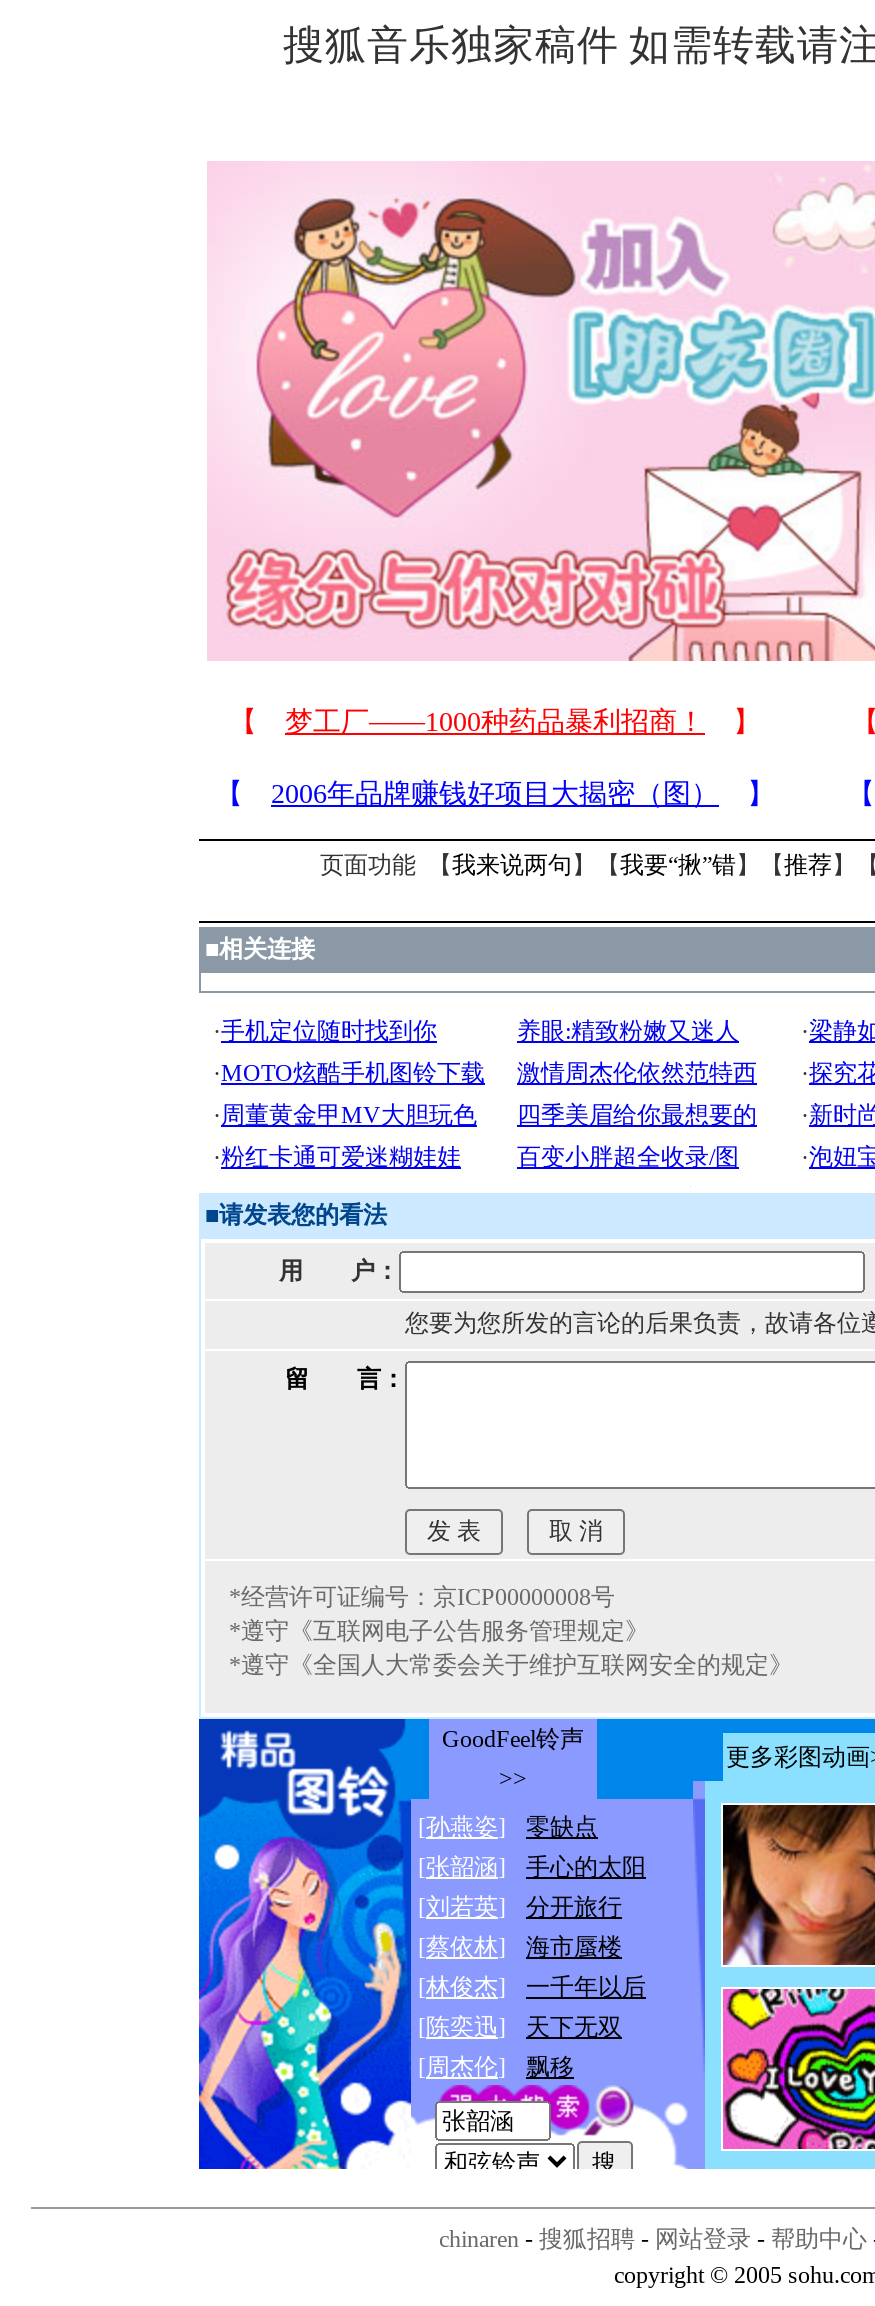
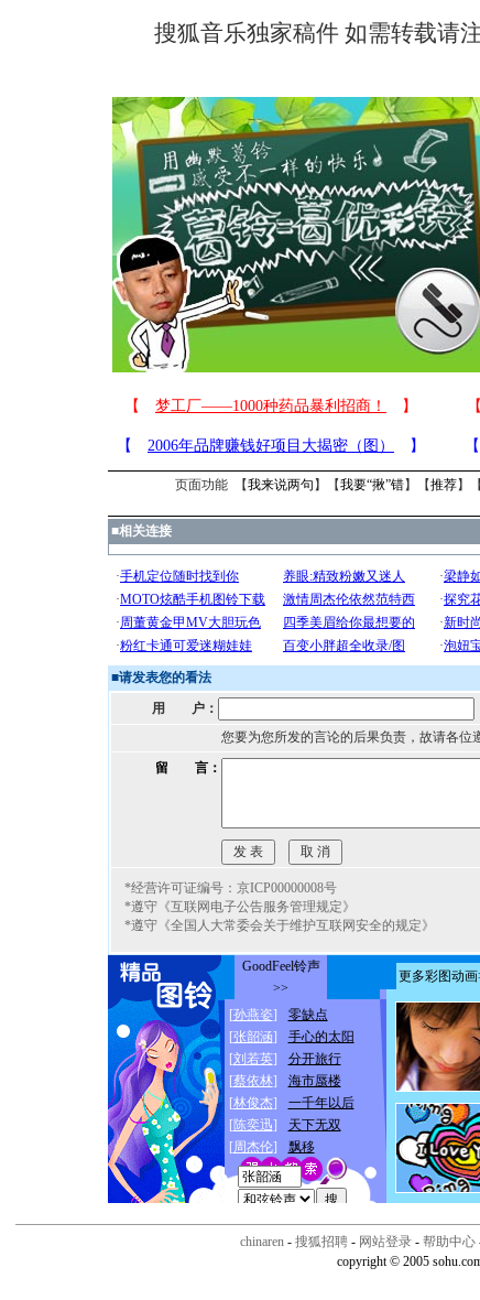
- [image]
+ [image]

- [image]
+ [image]
